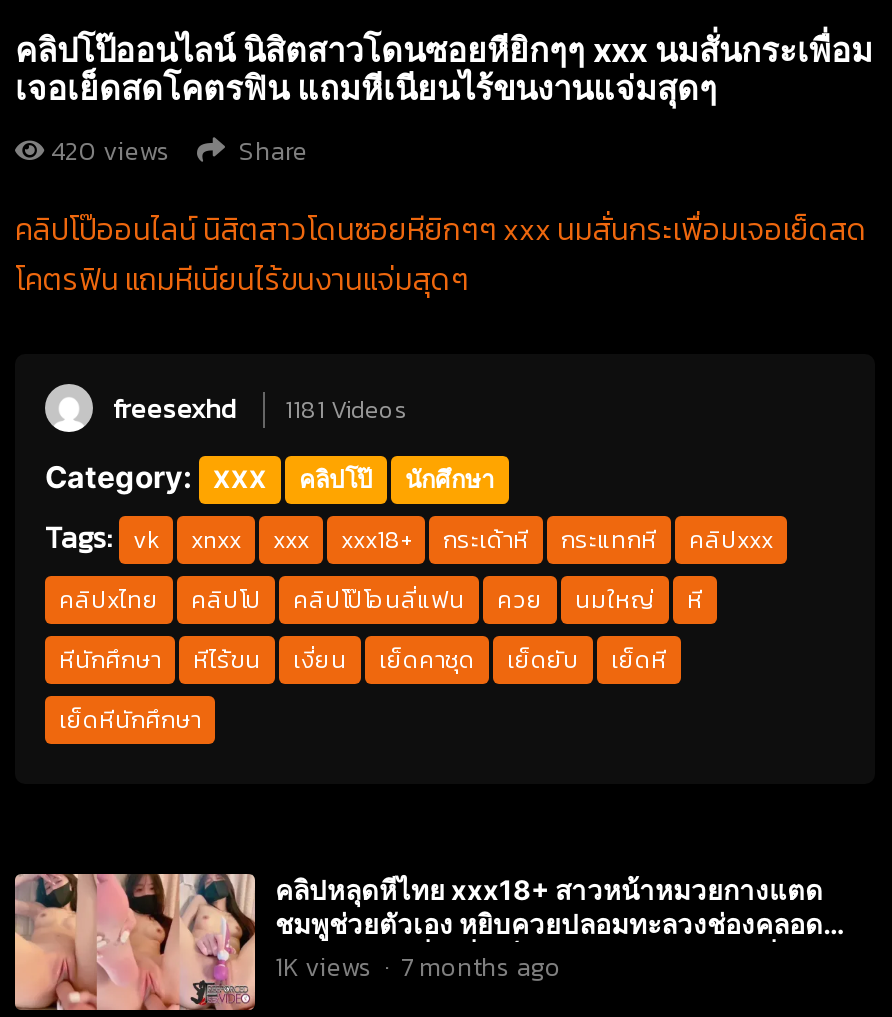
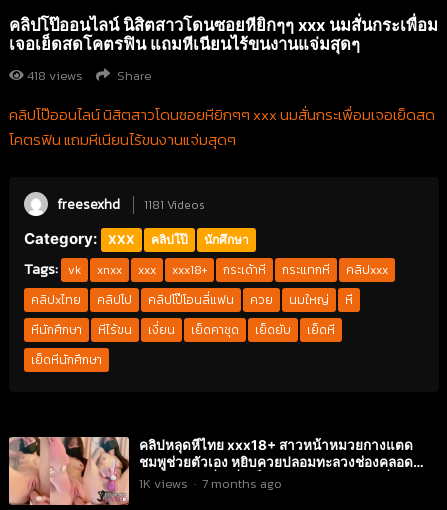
- 420 views Share
+ 418 views Share
